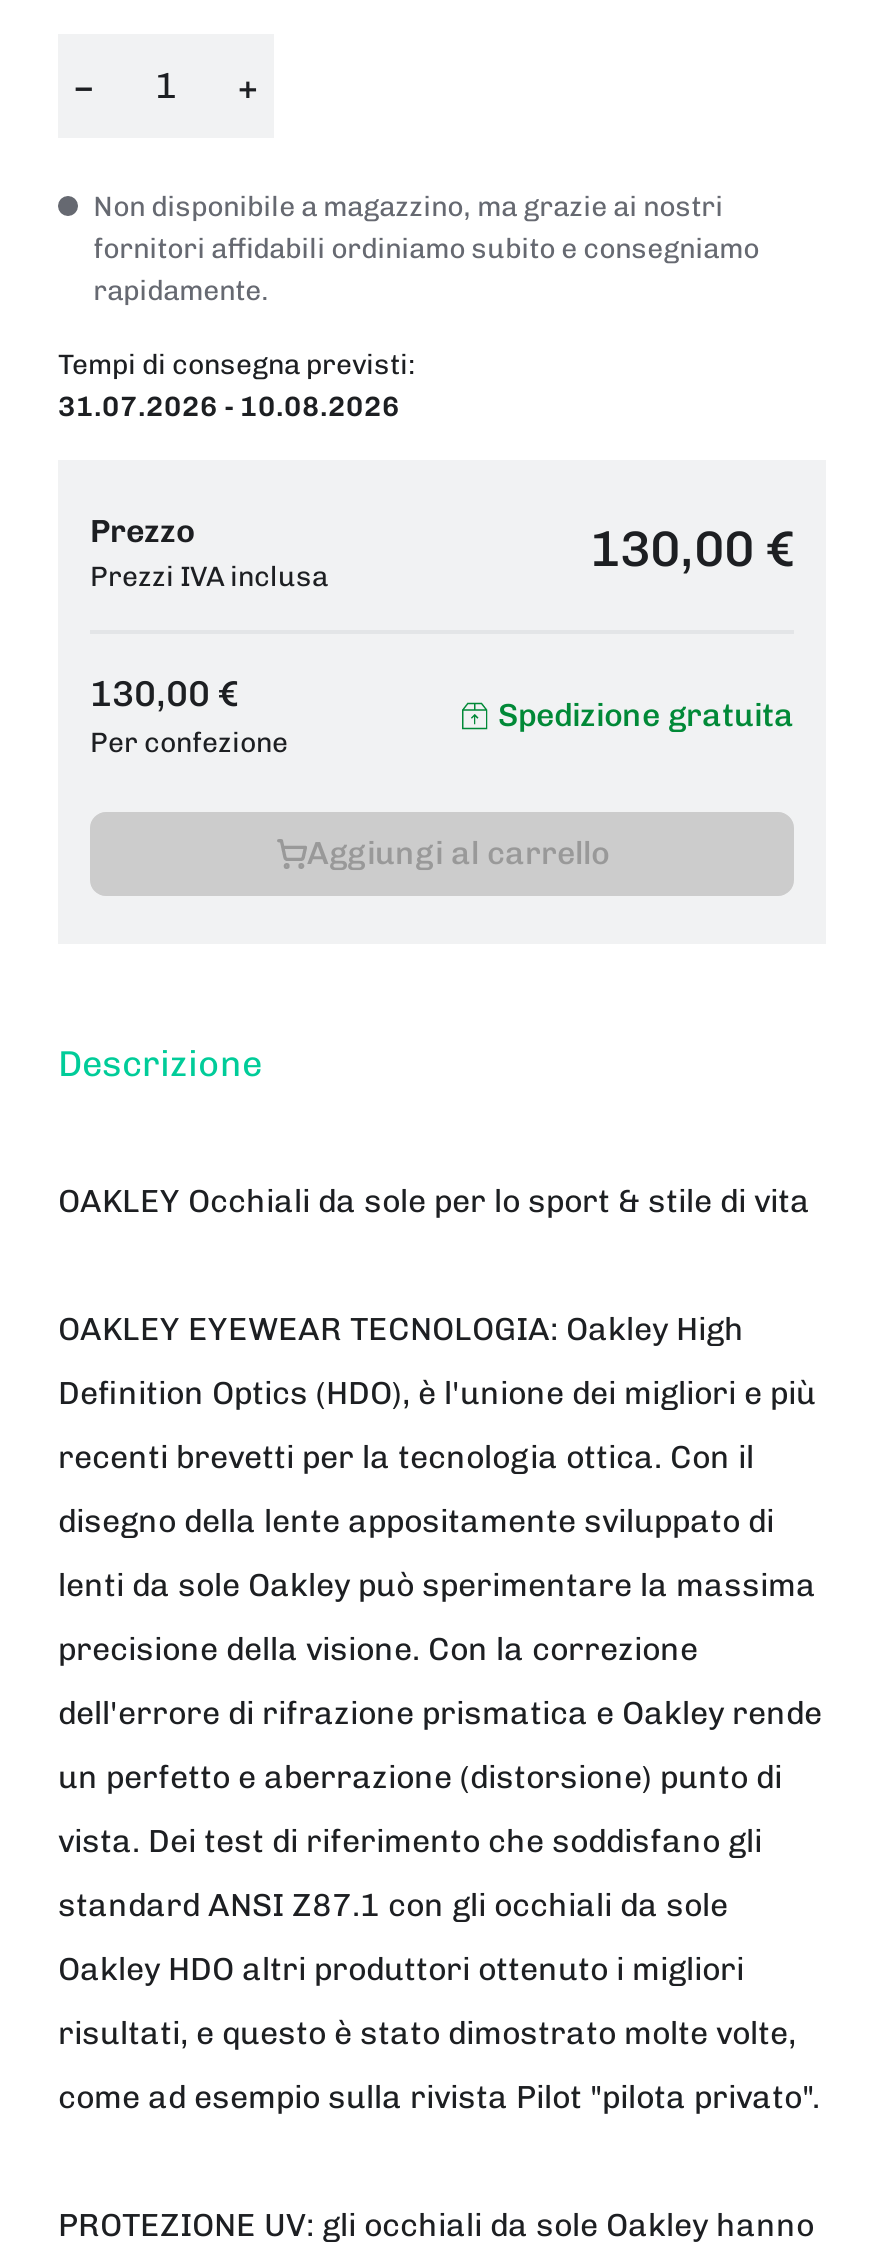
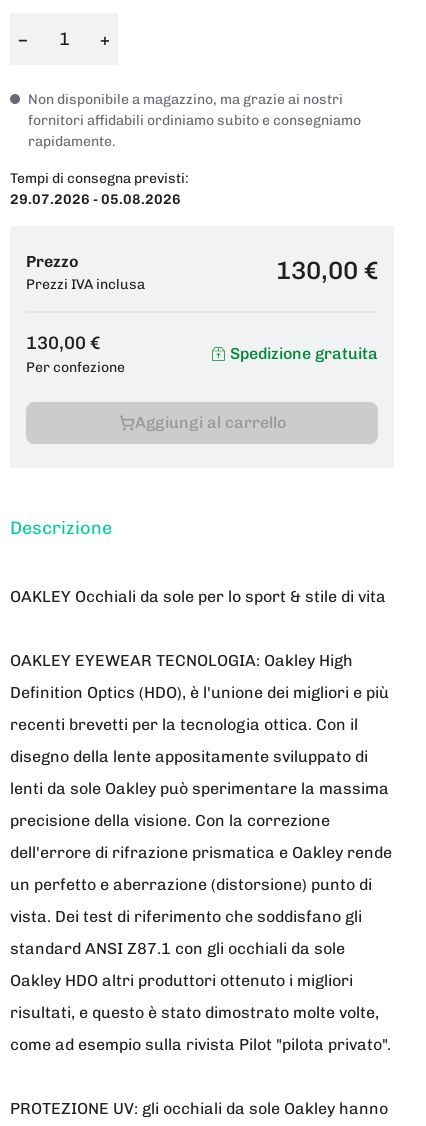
- 31.07.2026 - 10.08.2026
+ 29.07.2026 - 05.08.2026
